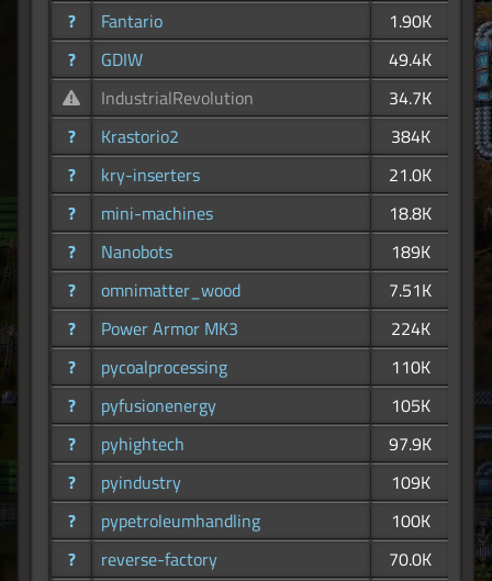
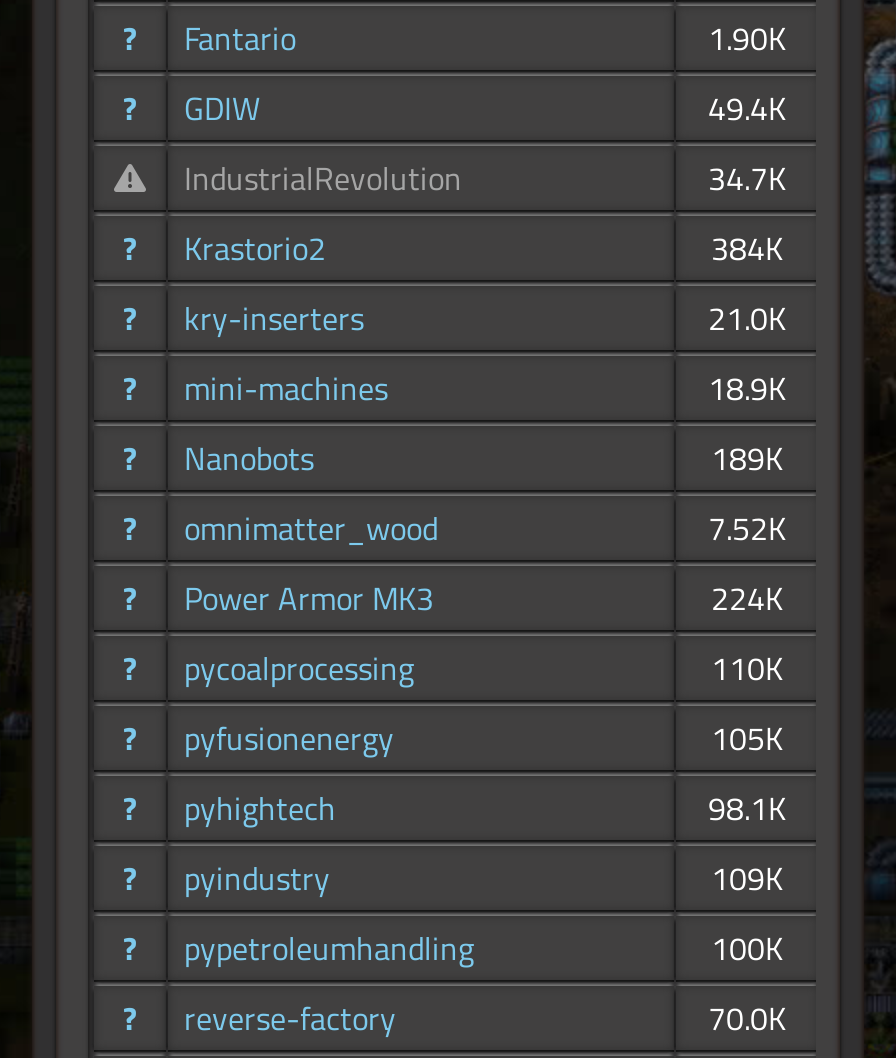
- 18.8K
+ 18.9K

- 7.51K
+ 7.52K

- 97.9K
+ 98.1K
